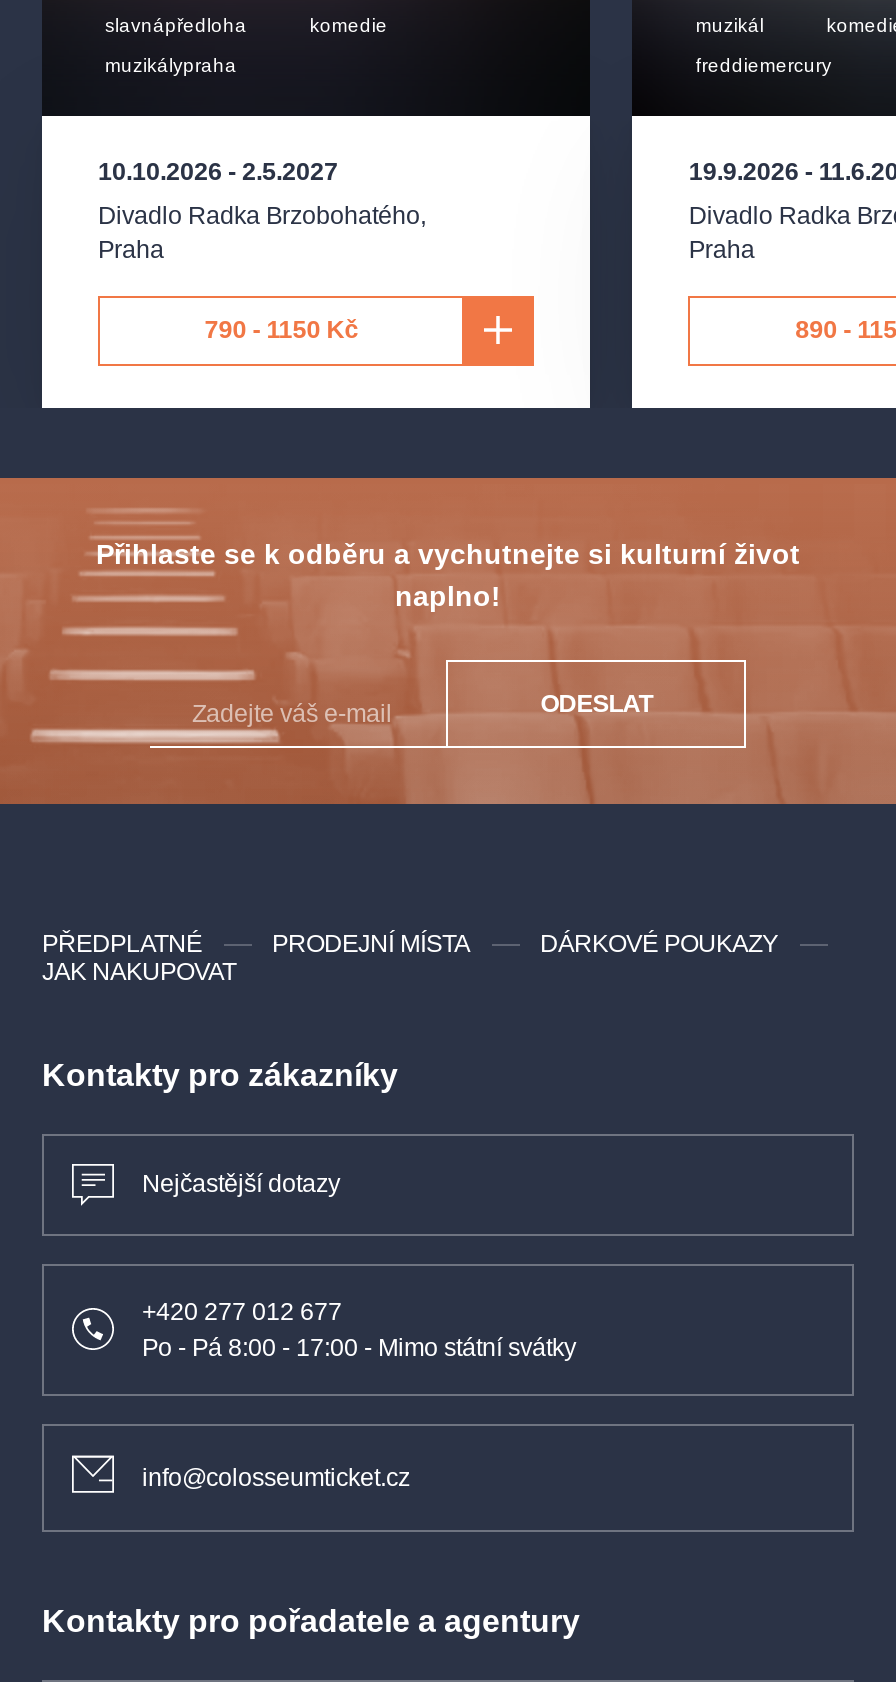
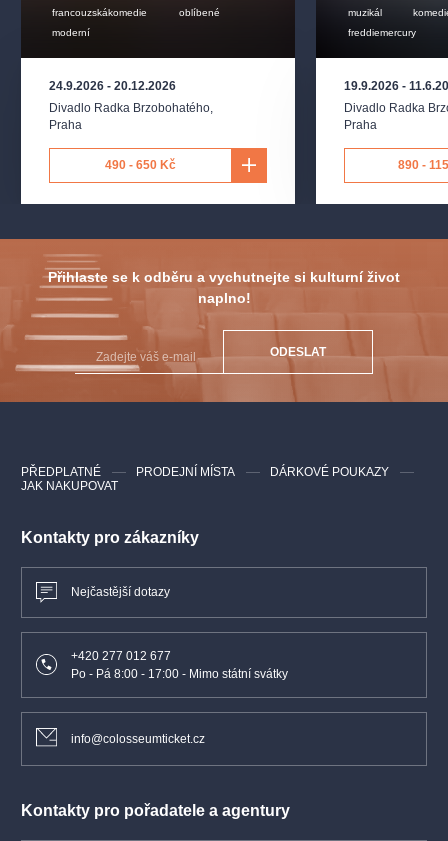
- slavnápředloha
- komedie
+ francouzskákomedie
+ oblíbené

- muzikálypraha
+ moderní

- 10.10.2026 - 2.5.2027
+ 24.9.2026 - 20.12.2026

- 790 - 1150 Kč
+ 490 - 650 Kč
